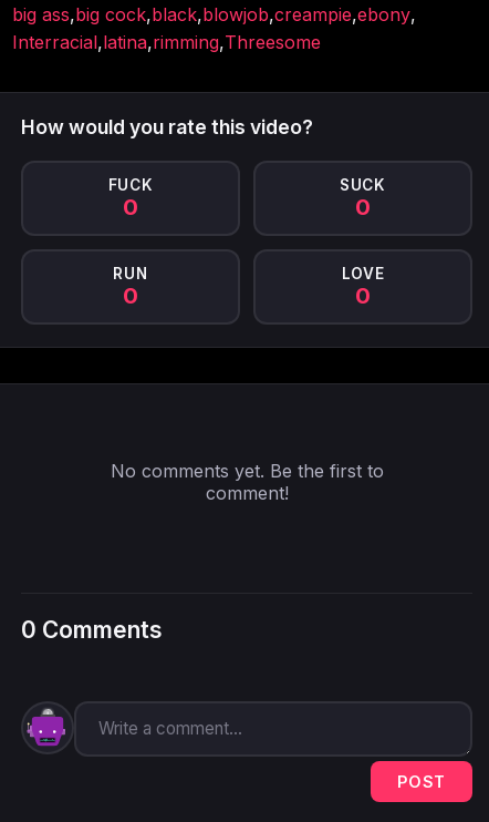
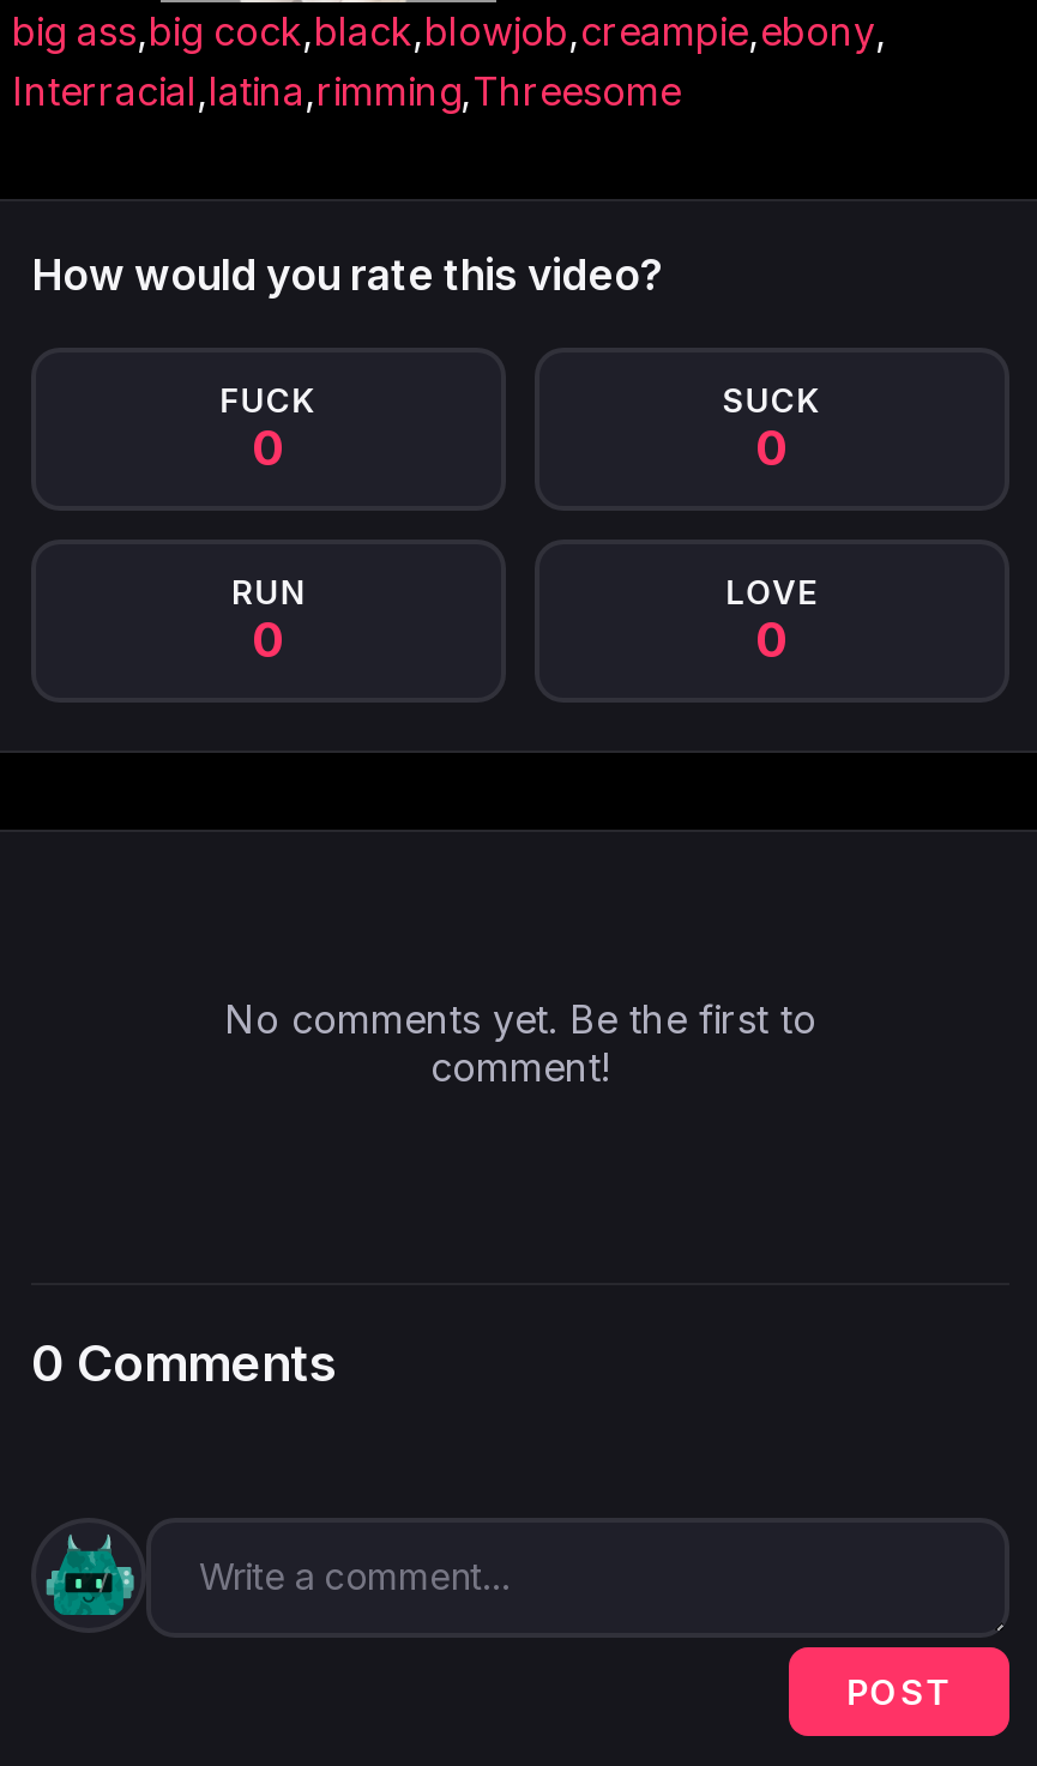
- [image]
+ [image]
